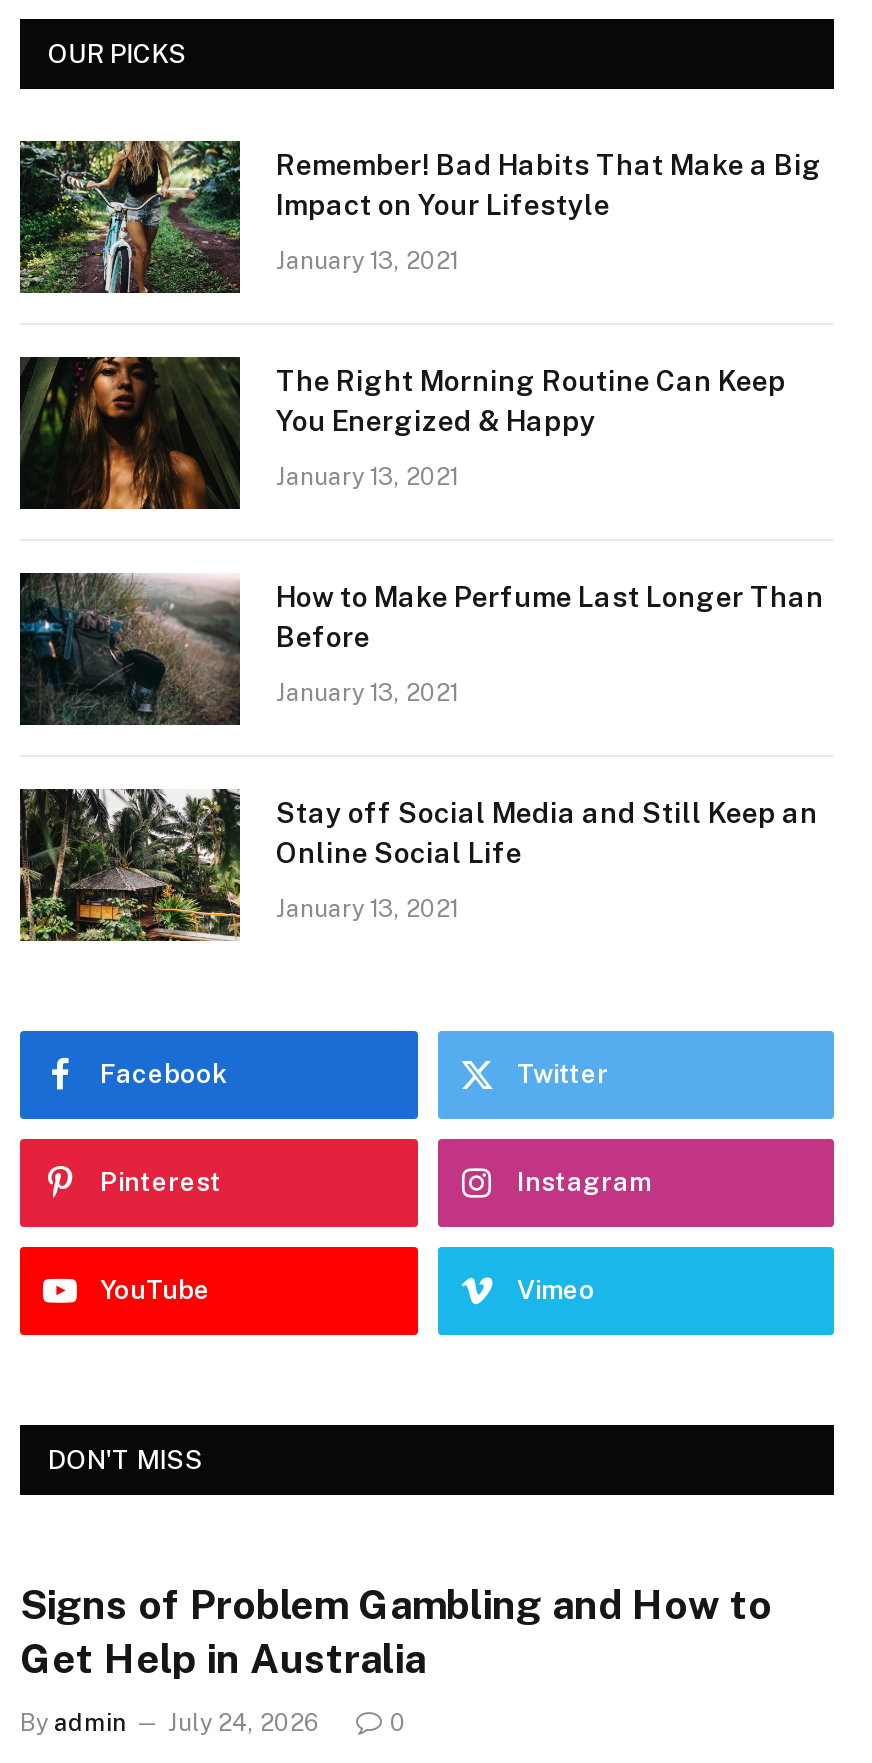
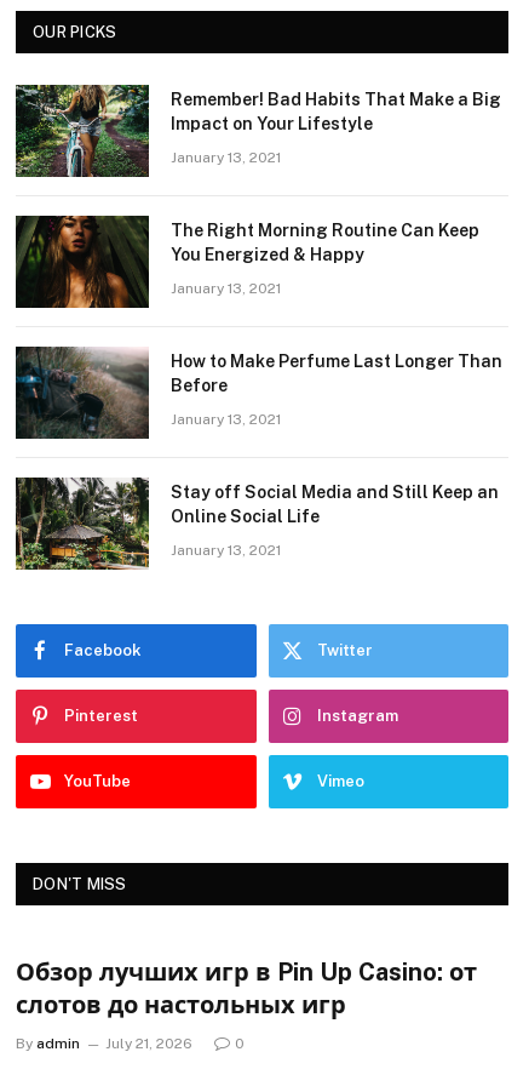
- Signs of Problem Gambling and How to
- Get Help in Australia
+ Обзор лучших игр в Pin Up Casino: от
+ слотов до настольных игр

- By admin July 24, 2026
+ By admin July 21, 2026
